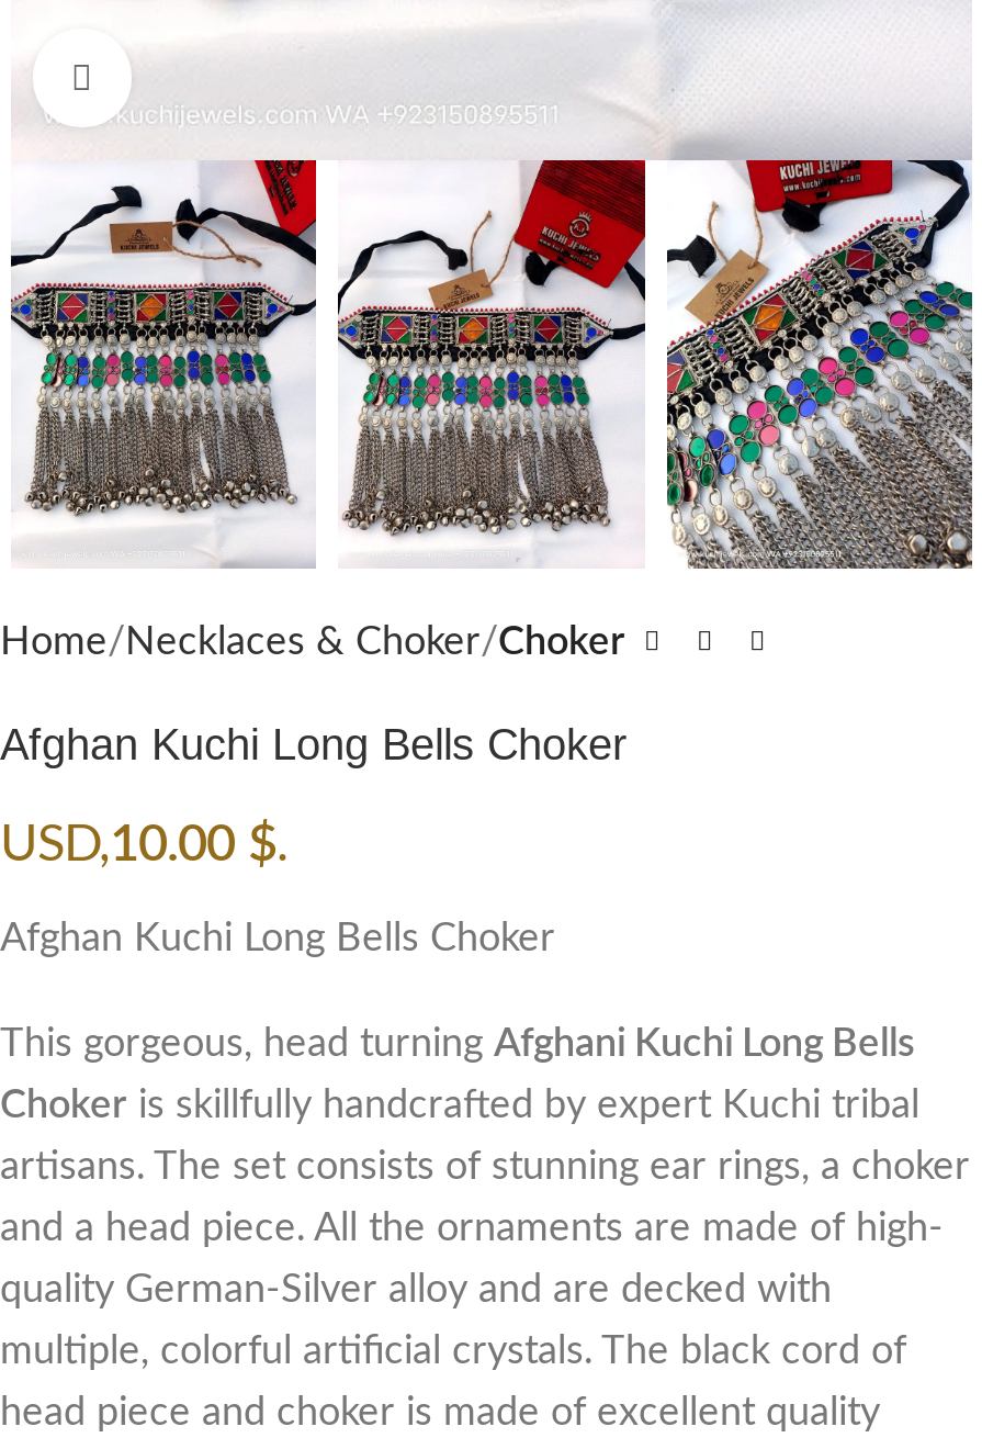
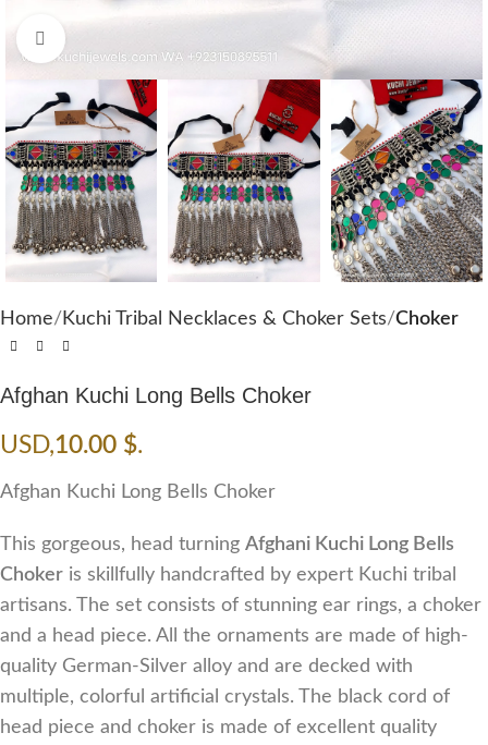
- Home Necklaces & Choker Choker
+ Home Kuchi Tribal Necklaces & Choker Sets Choker
